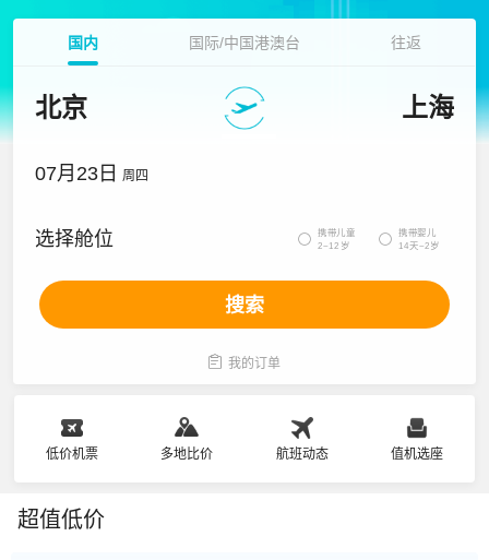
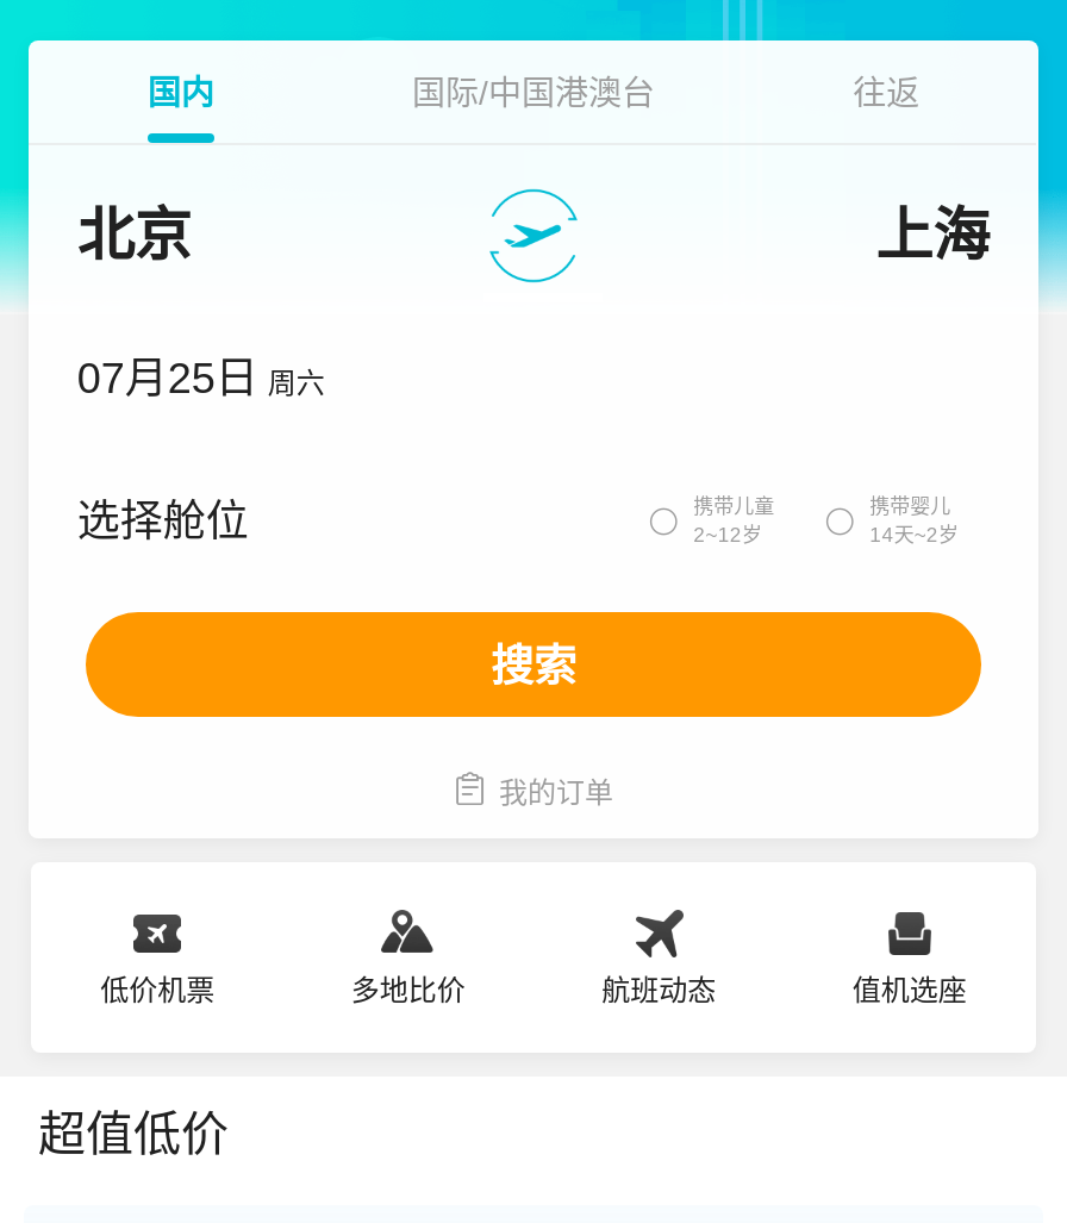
- 07月23日 周四
+ 07月25日 周六
